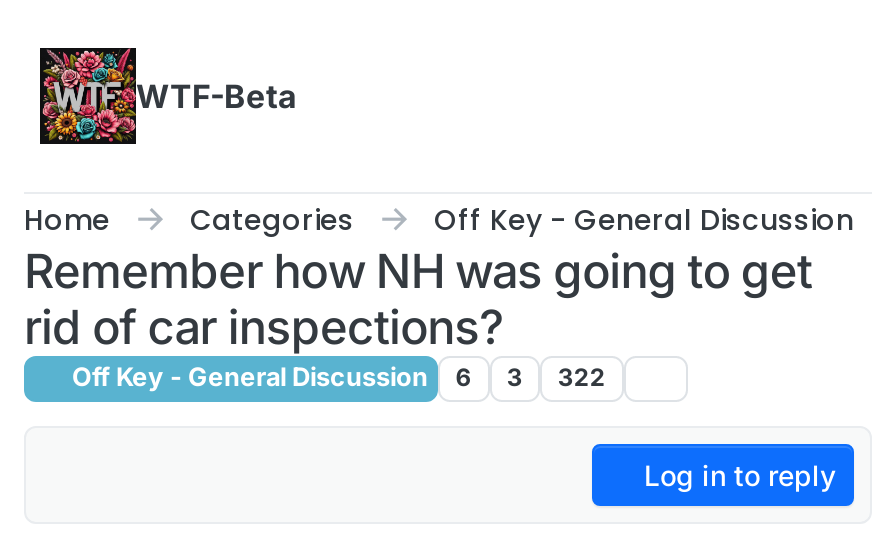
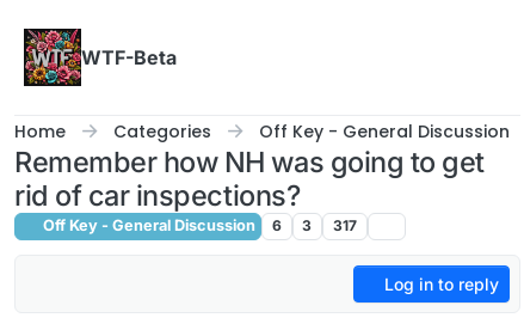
- Off Key - General Discussion 6 3 322
+ Off Key - General Discussion 6 3 317
